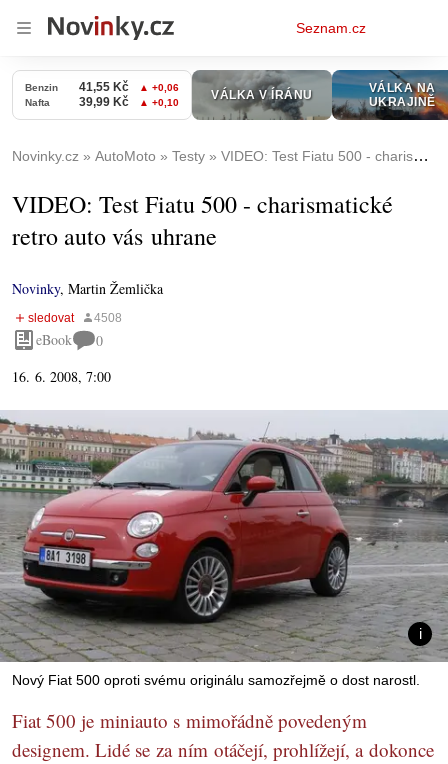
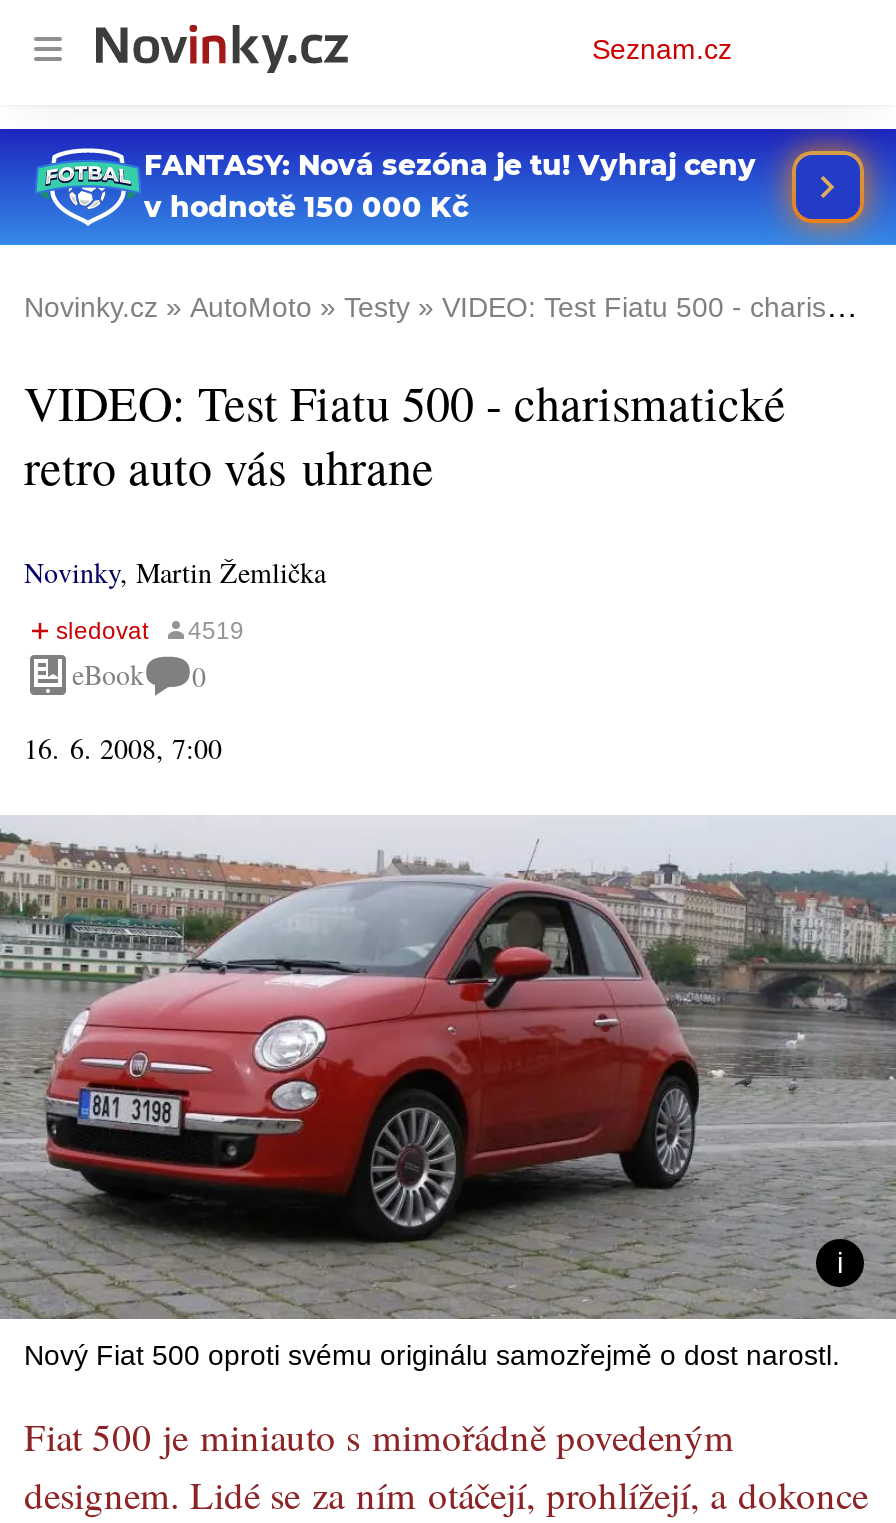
- [image]
+ [image]
